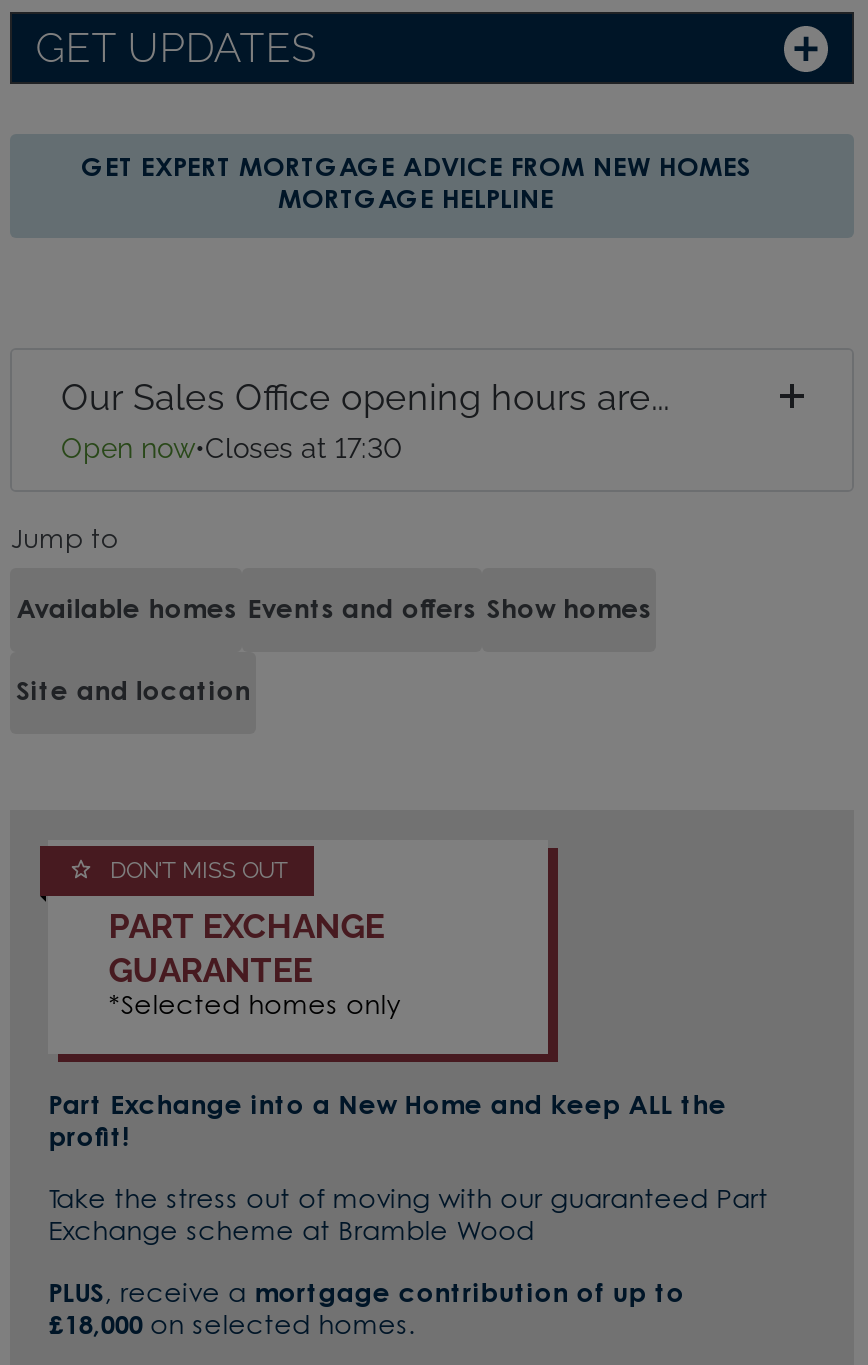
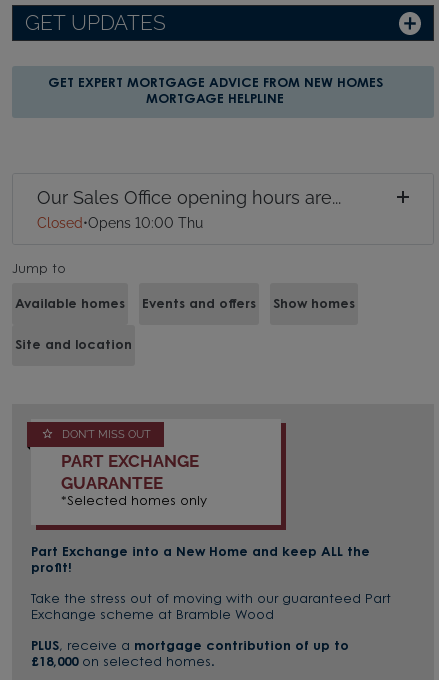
- Open now•Closes at 17:30
+ Closed•Opens 10:00 Thu
